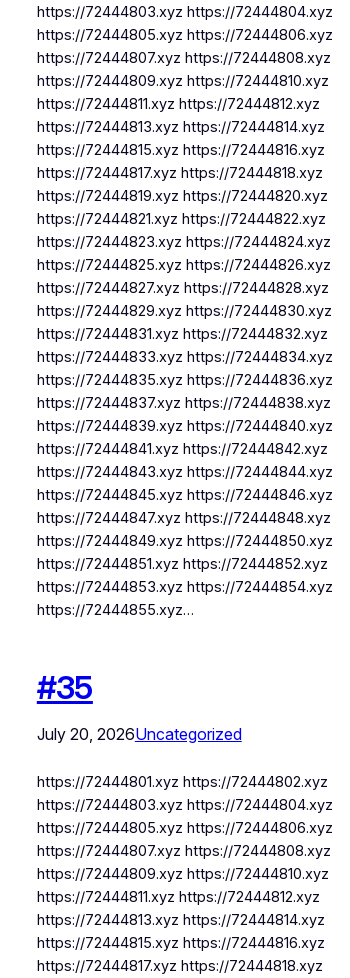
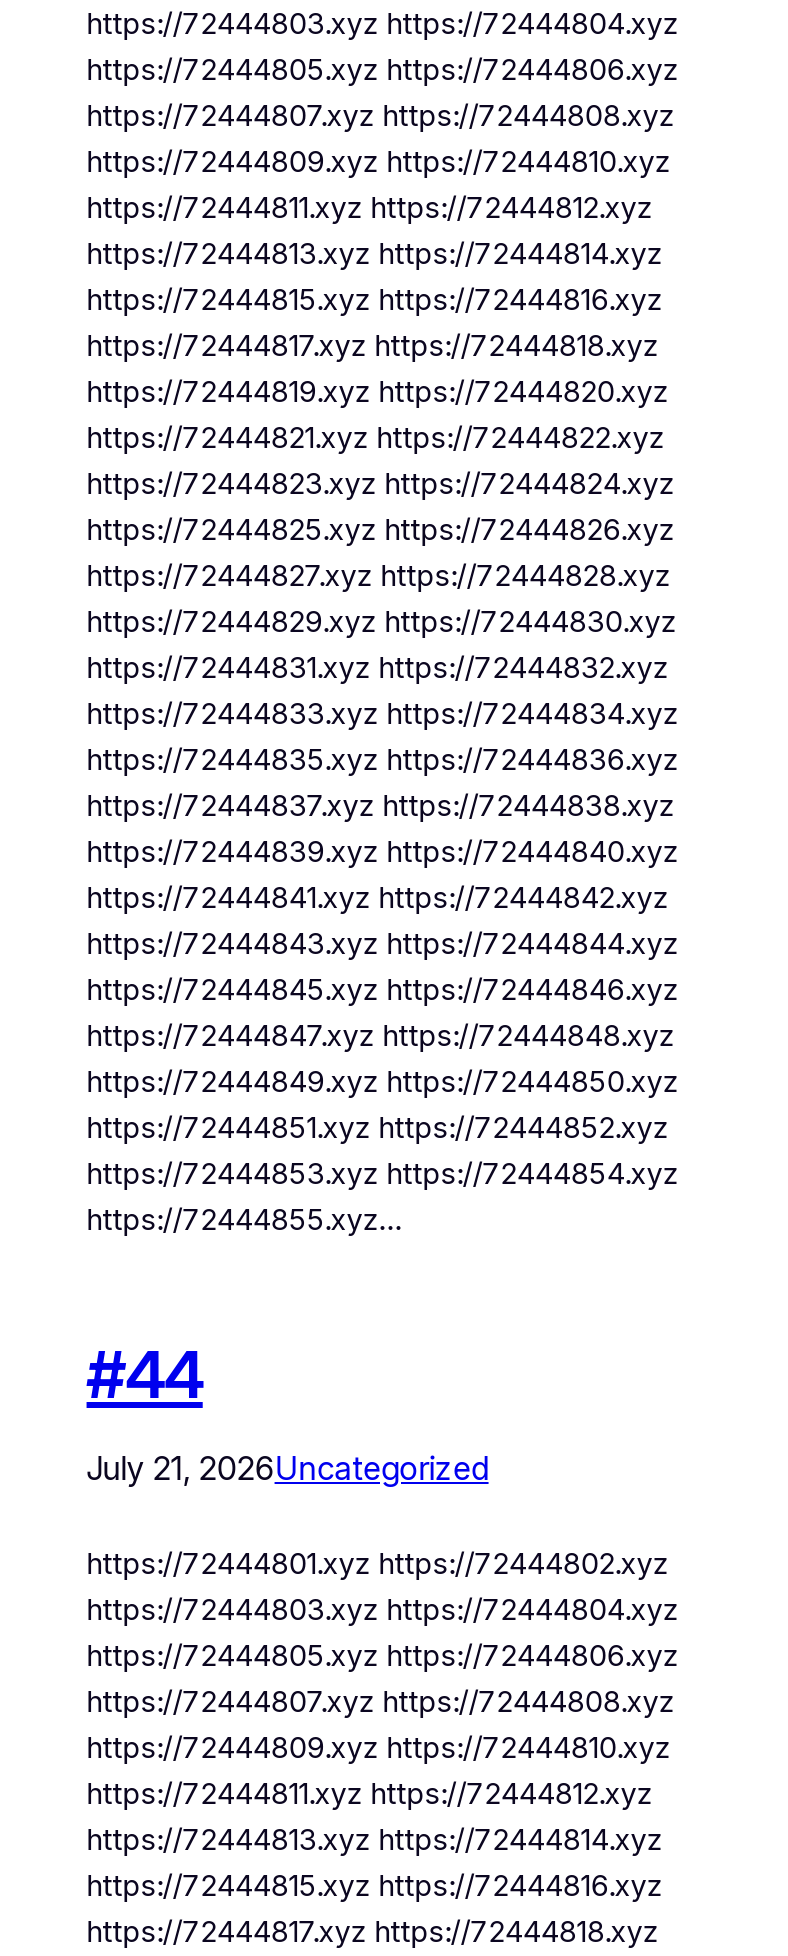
- #35
+ #44

- July 20, 2026Uncategorized
+ July 21, 2026Uncategorized
